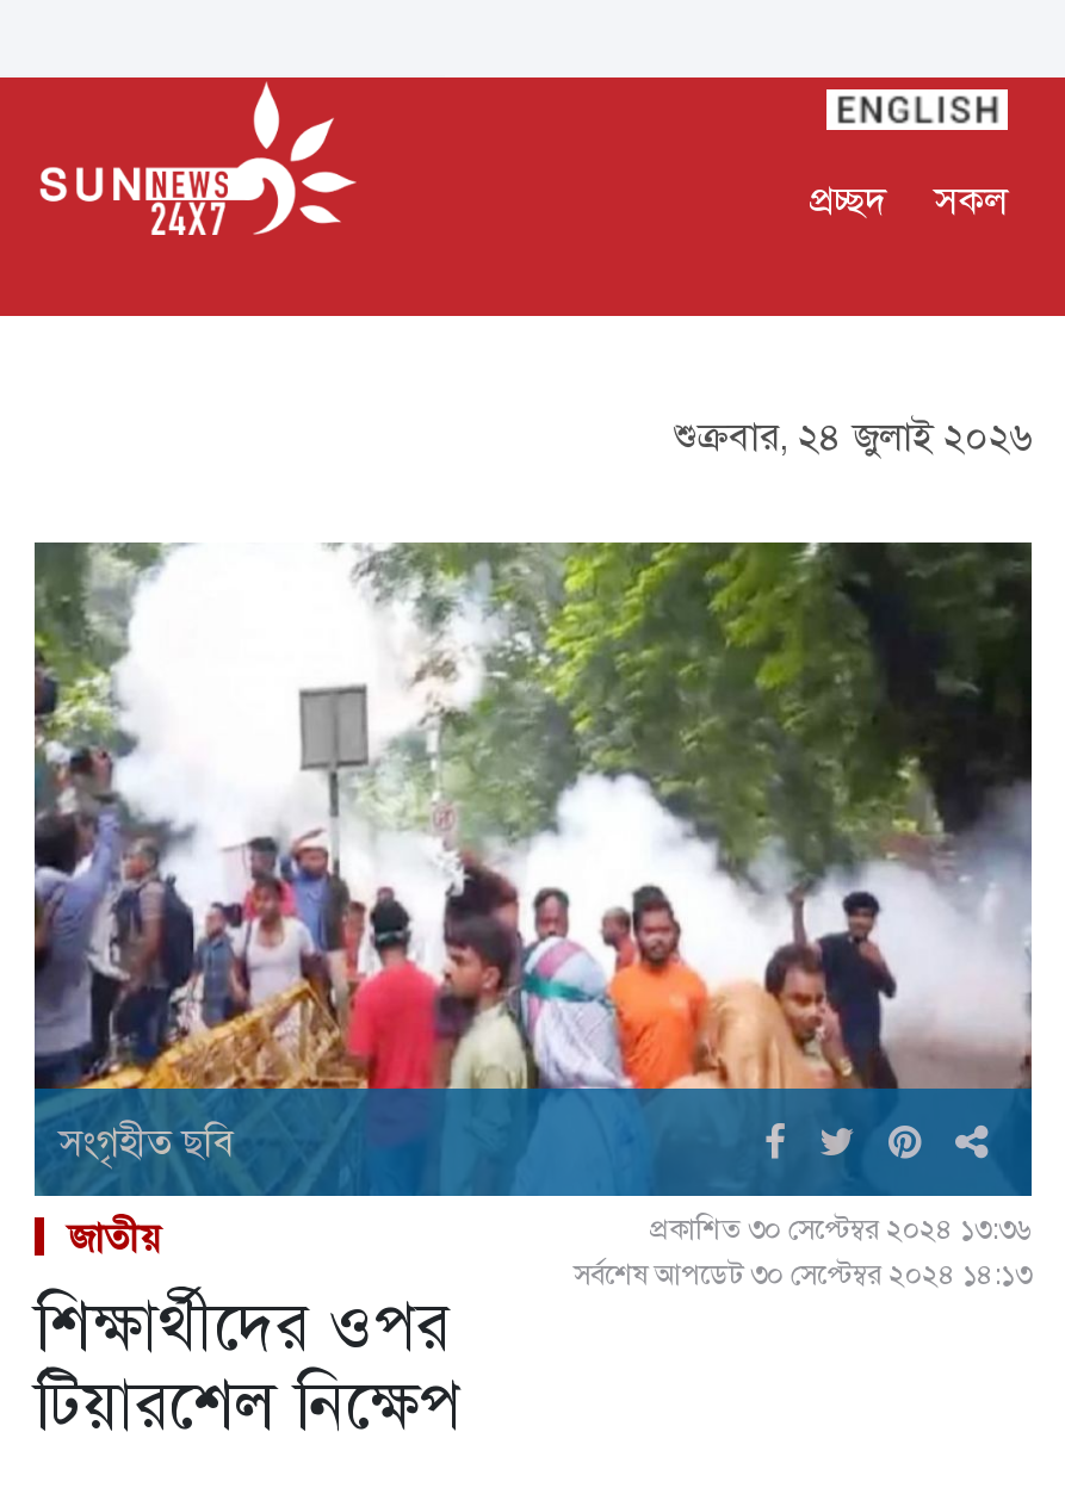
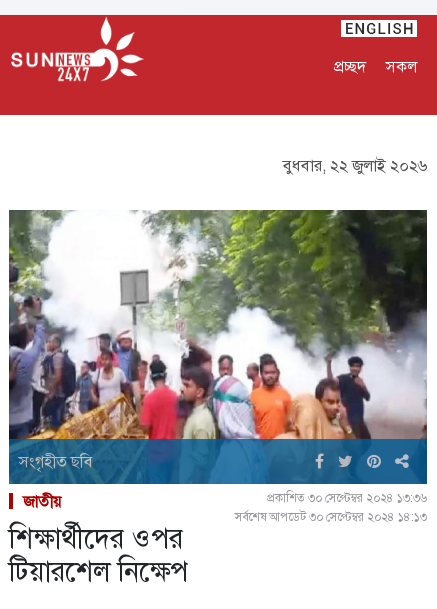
- শুক্রবার, ২৪ জুলাই ২০২৬
+ বুধবার, ২২ জুলাই ২০২৬
